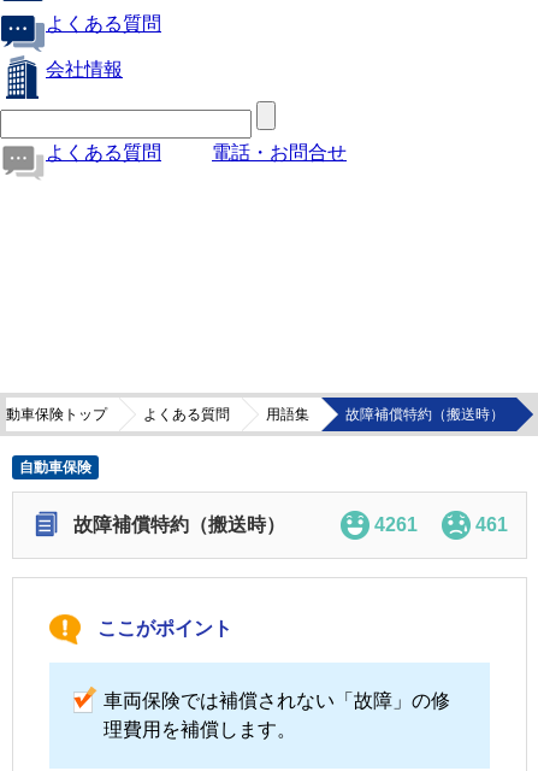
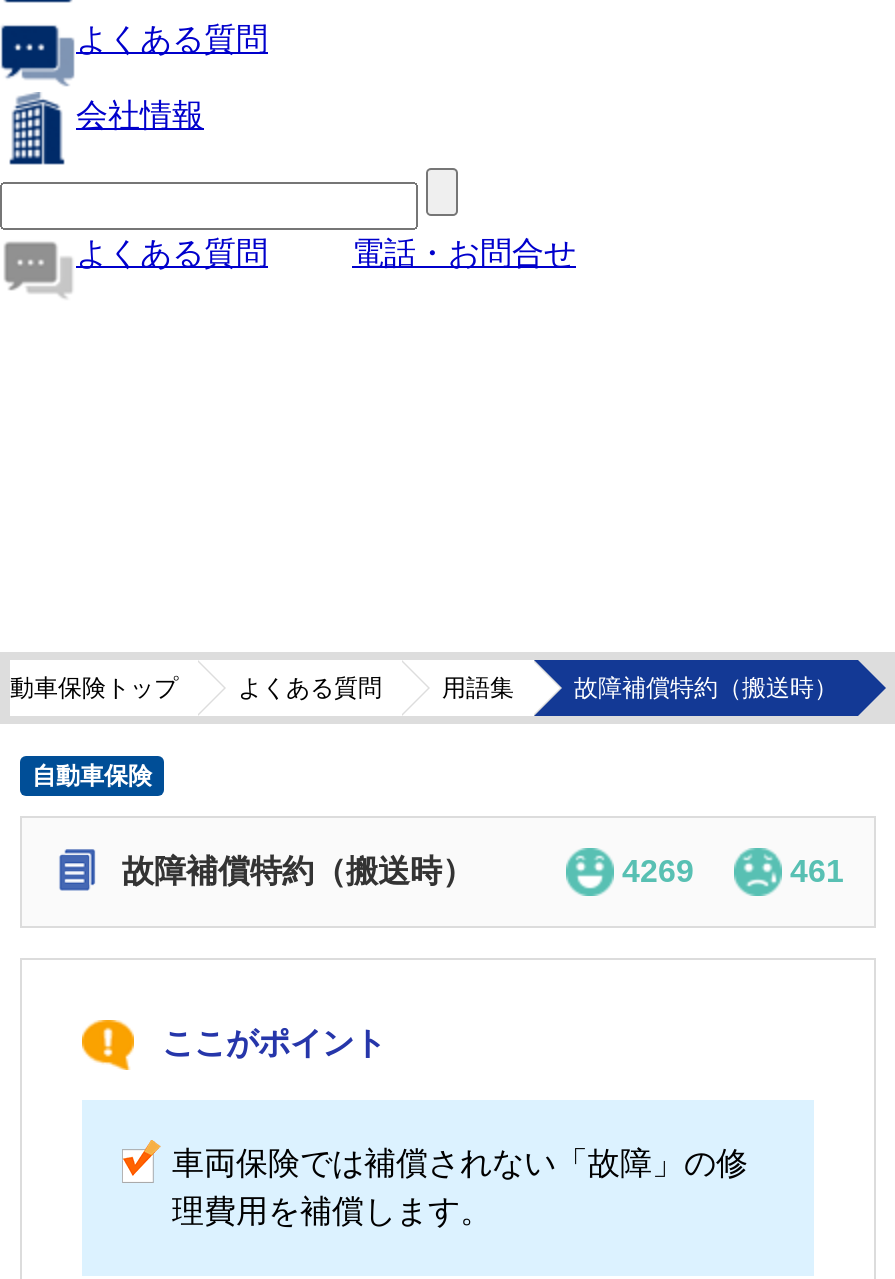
- 4261
+ 4269
